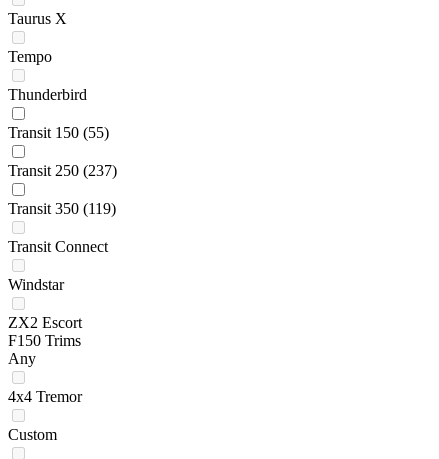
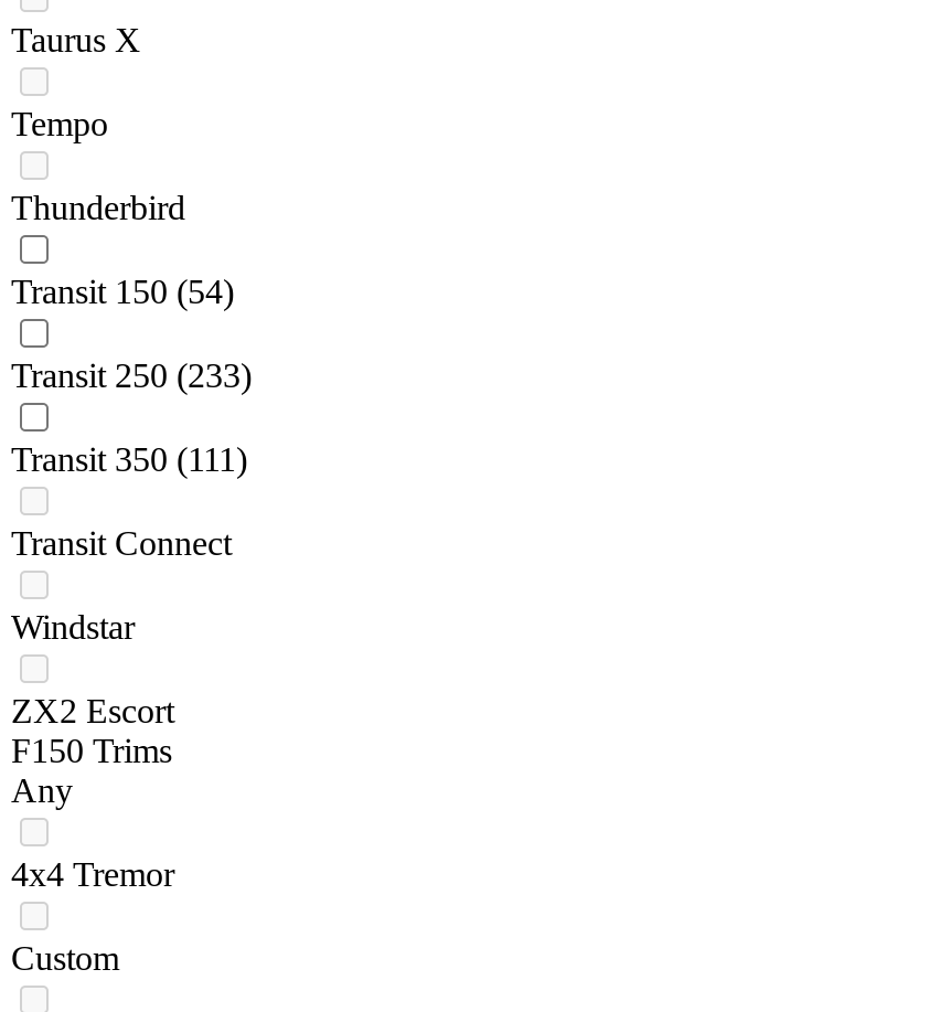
- Transit 150 (55)
+ Transit 150 (54)

- Transit 250 (237)
+ Transit 250 (233)

- Transit 350 (119)
+ Transit 350 (111)
